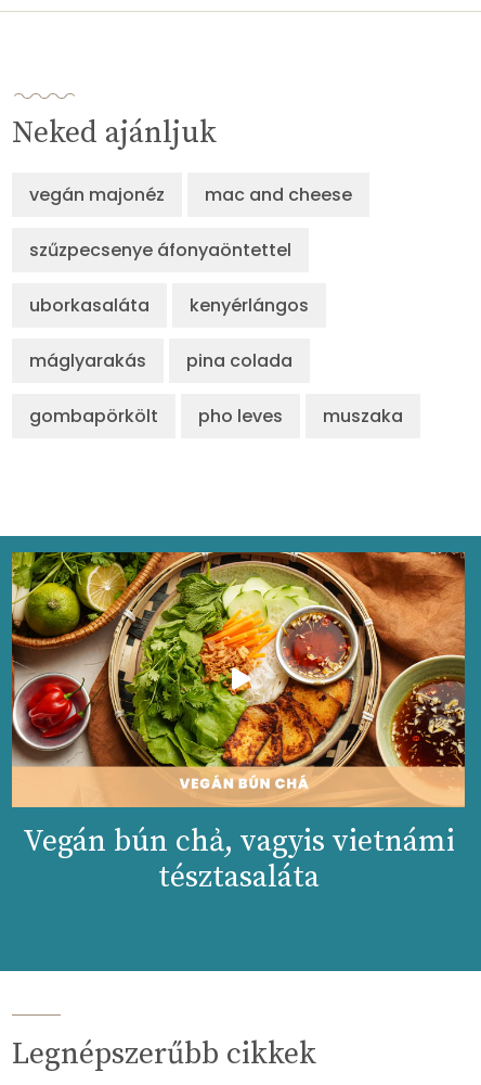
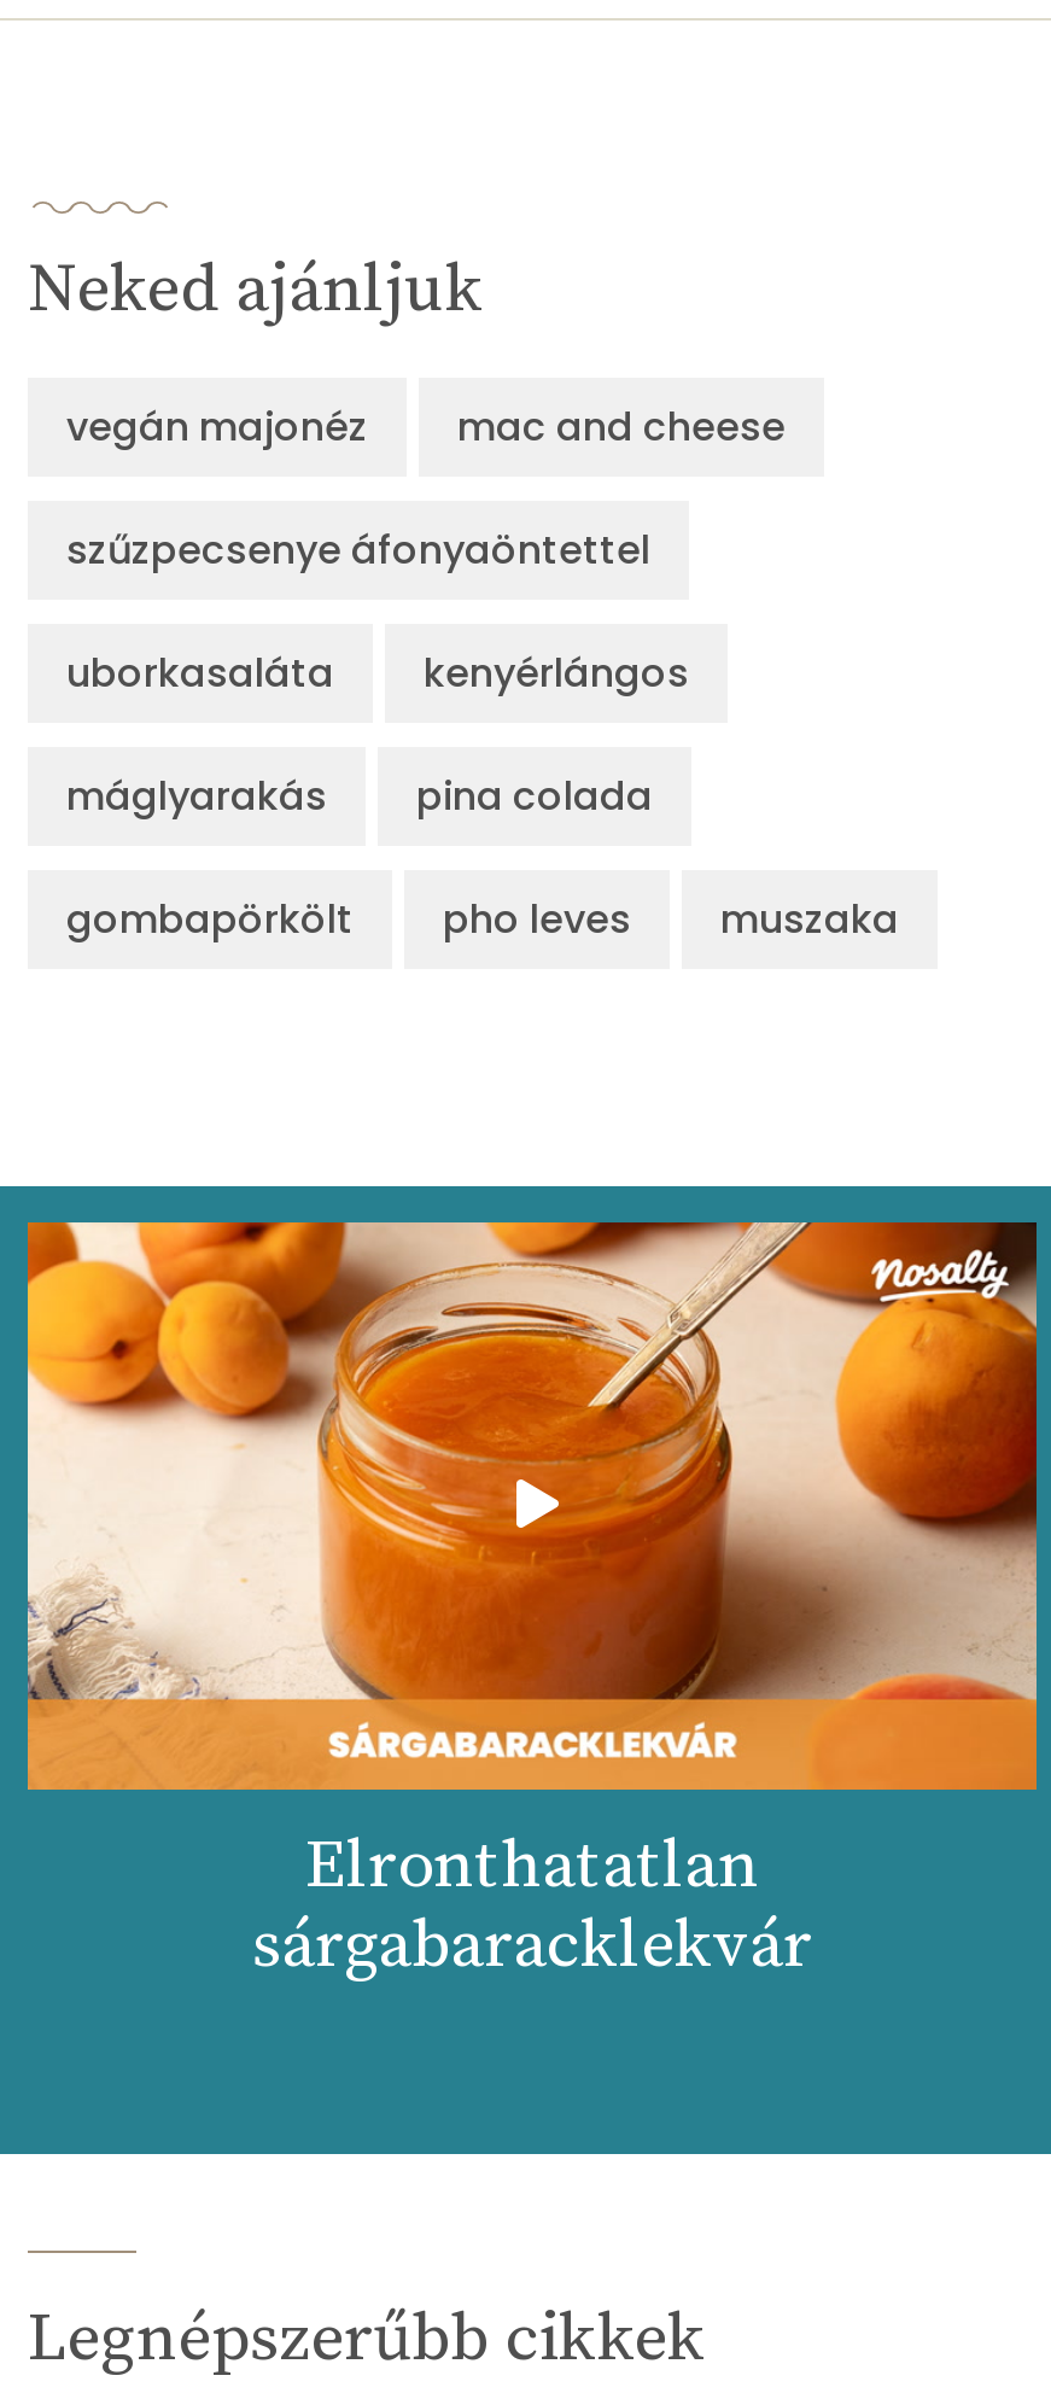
- [image]
- Vegán bún chả, vagyis vietnámi
- tésztasaláta
+ [image]
+ Elronthatatlan
+ sárgabaracklekvár
